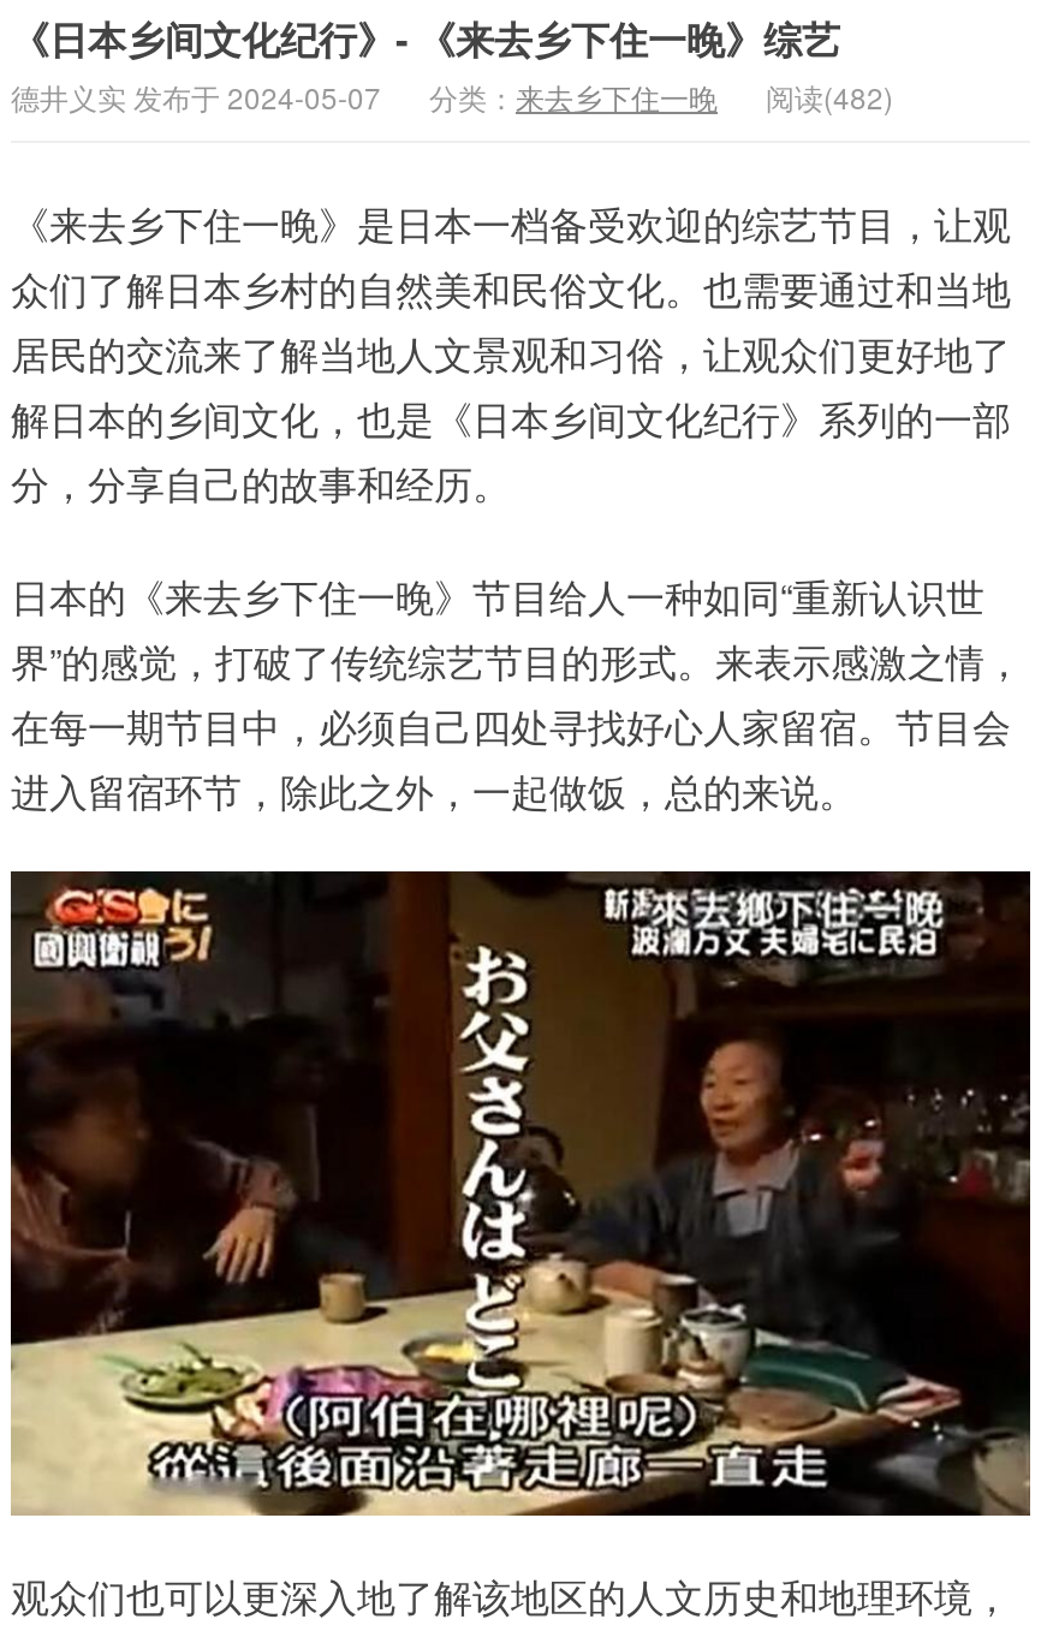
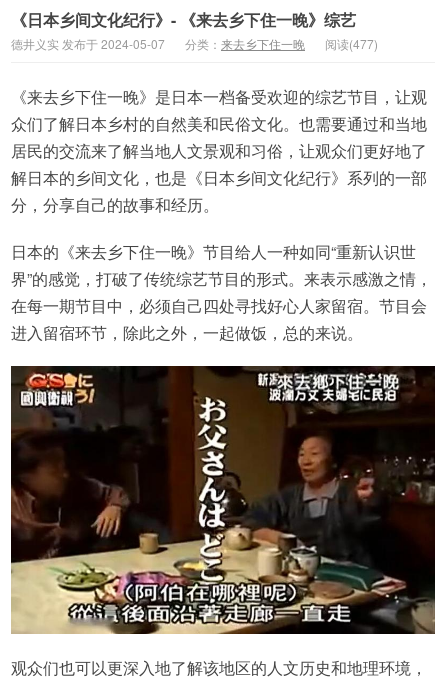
- 德井义实 发布于 2024-05-07 分类：来去乡下住一晚 阅读(482)
+ 德井义实 发布于 2024-05-07 分类：来去乡下住一晚 阅读(477)
